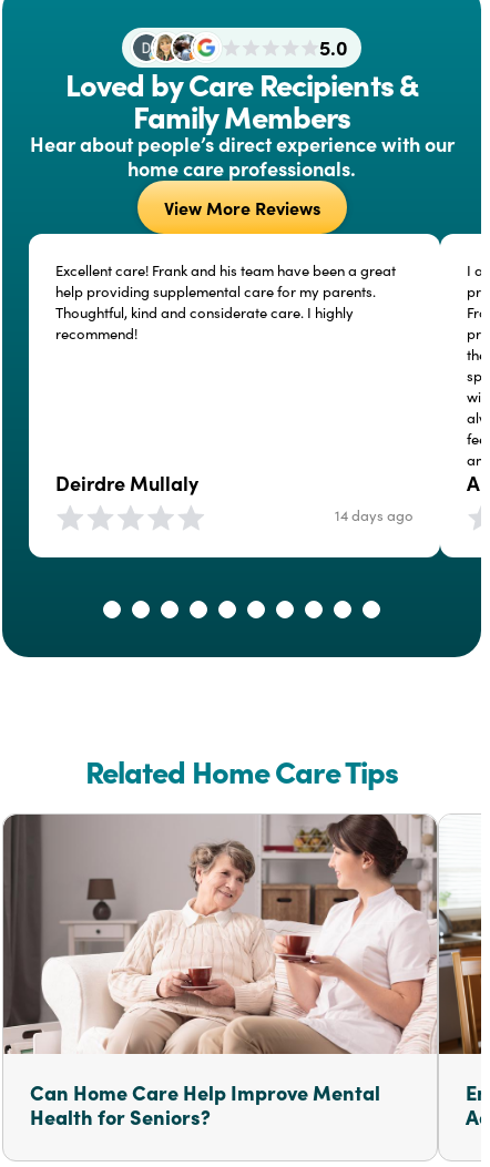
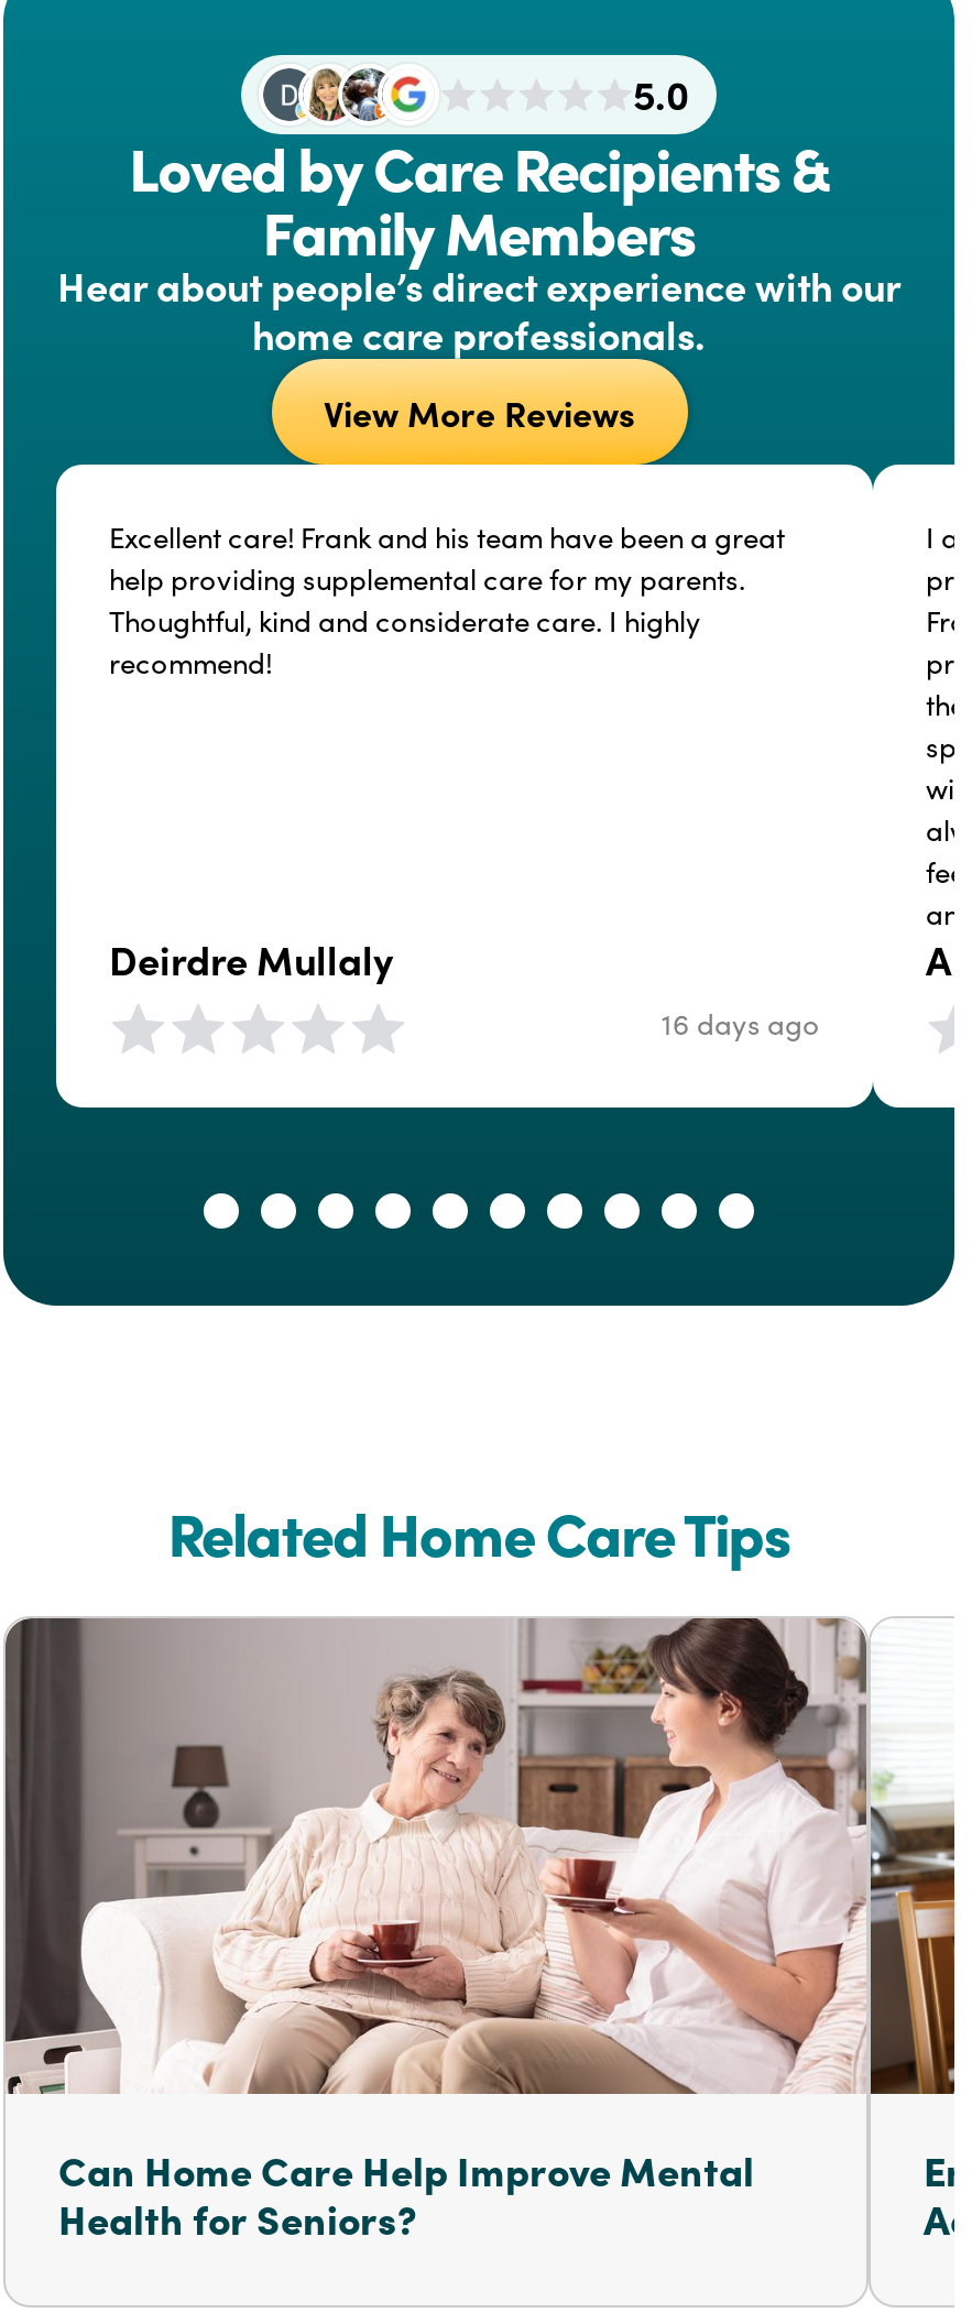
- 14 days ago
+ 16 days ago
